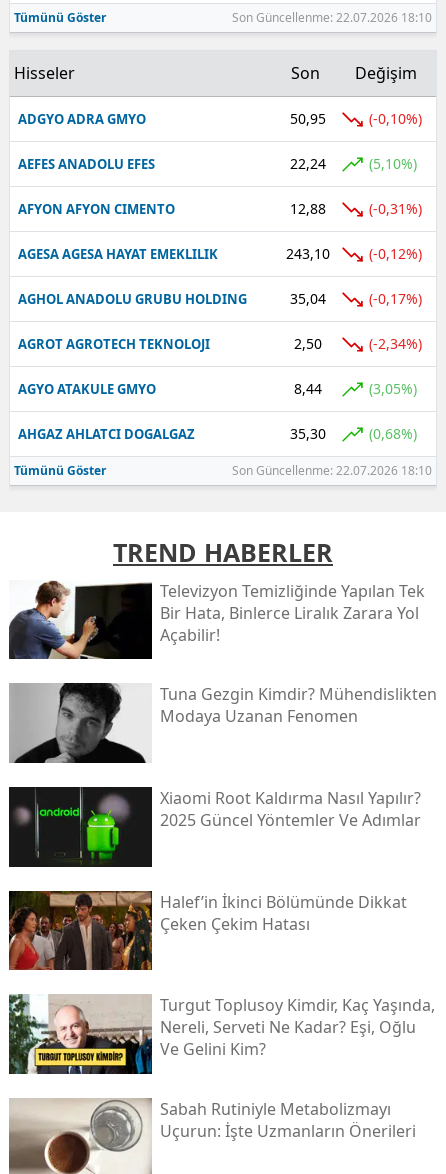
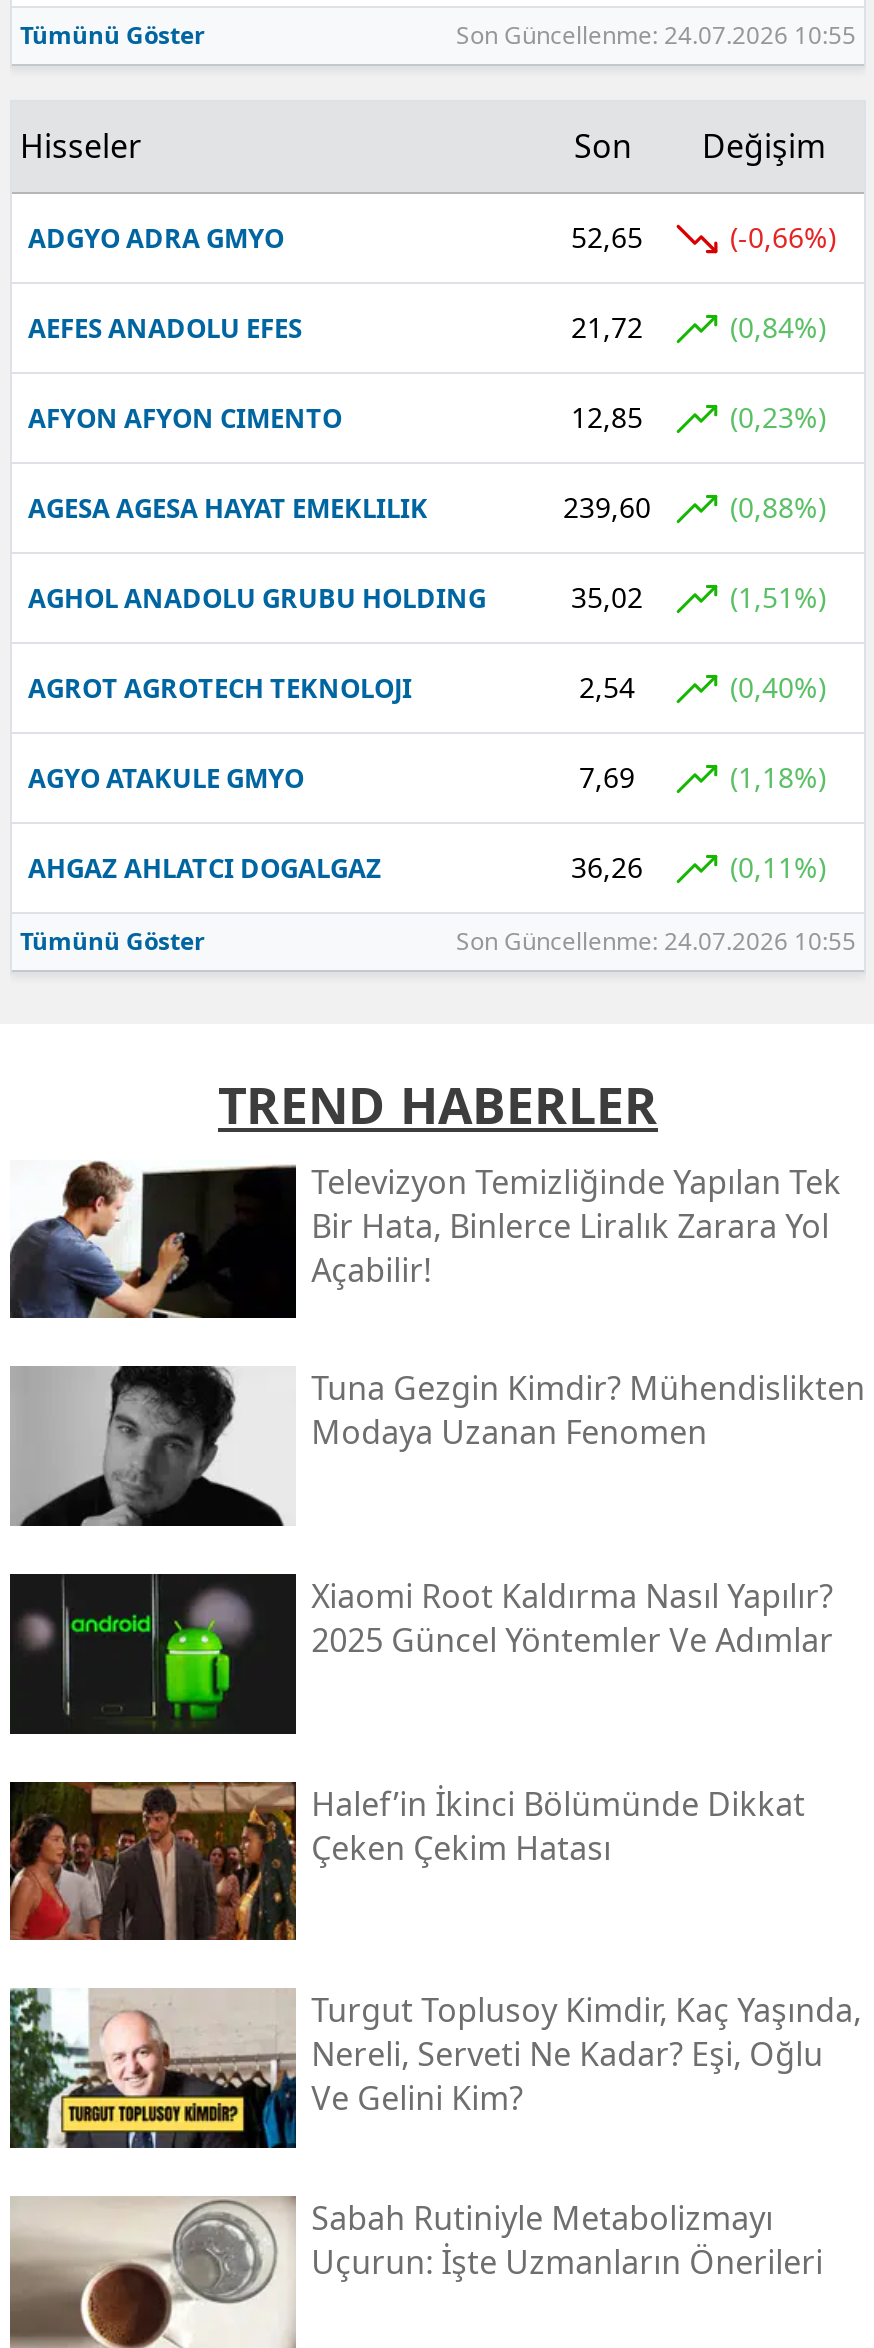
- Son Güncellenme: 22.07.2026 18:10
+ Son Güncellenme: 24.07.2026 10:55

- 50,95
+ 52,65

- (-0,10%)
+ (-0,66%)

- 22,24
+ 21,72

- (5,10%)
+ (0,84%)

- 12,88
+ 12,85

- (-0,31%)
+ (0,23%)

- 243,10
+ 239,60

- (-0,12%)
+ (0,88%)

- 35,04
+ 35,02

- (-0,17%)
+ (1,51%)

- 2,50
+ 2,54

- (-2,34%)
+ (0,40%)

- 8,44
+ 7,69

- (3,05%)
+ (1,18%)

- 35,30
+ 36,26

- (0,68%)
+ (0,11%)

- Son Güncellenme: 22.07.2026 18:10
+ Son Güncellenme: 24.07.2026 10:55
